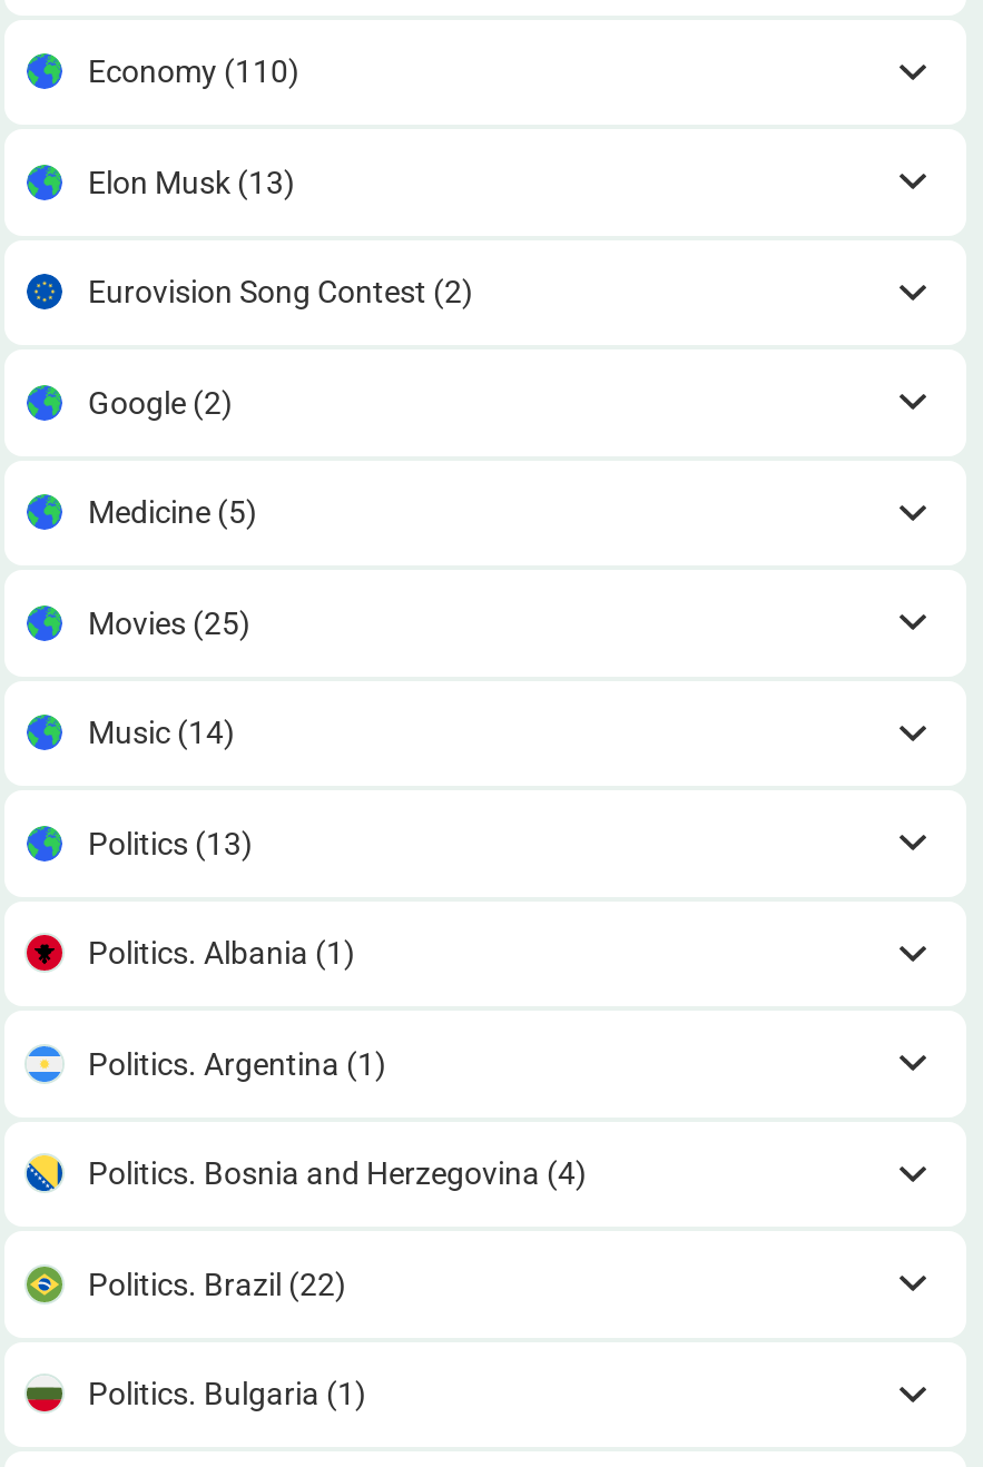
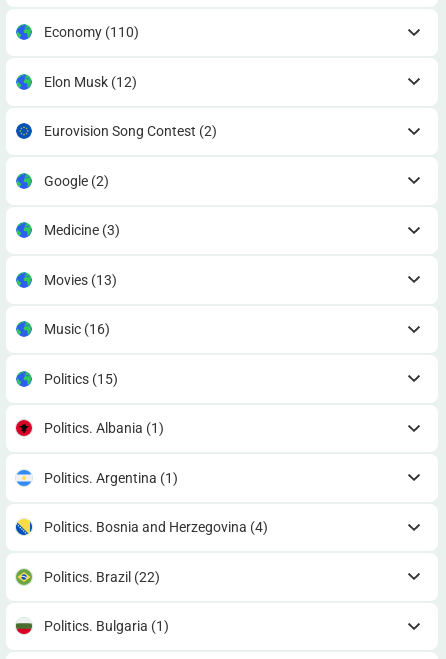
- Elon Musk (13)
+ Elon Musk (12)

- Medicine (5)
+ Medicine (3)

- Movies (25)
+ Movies (13)

- Music (14)
+ Music (16)

- Politics (13)
+ Politics (15)
